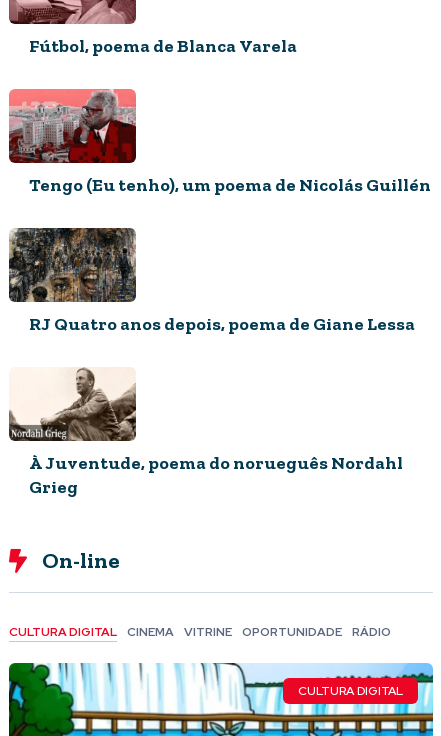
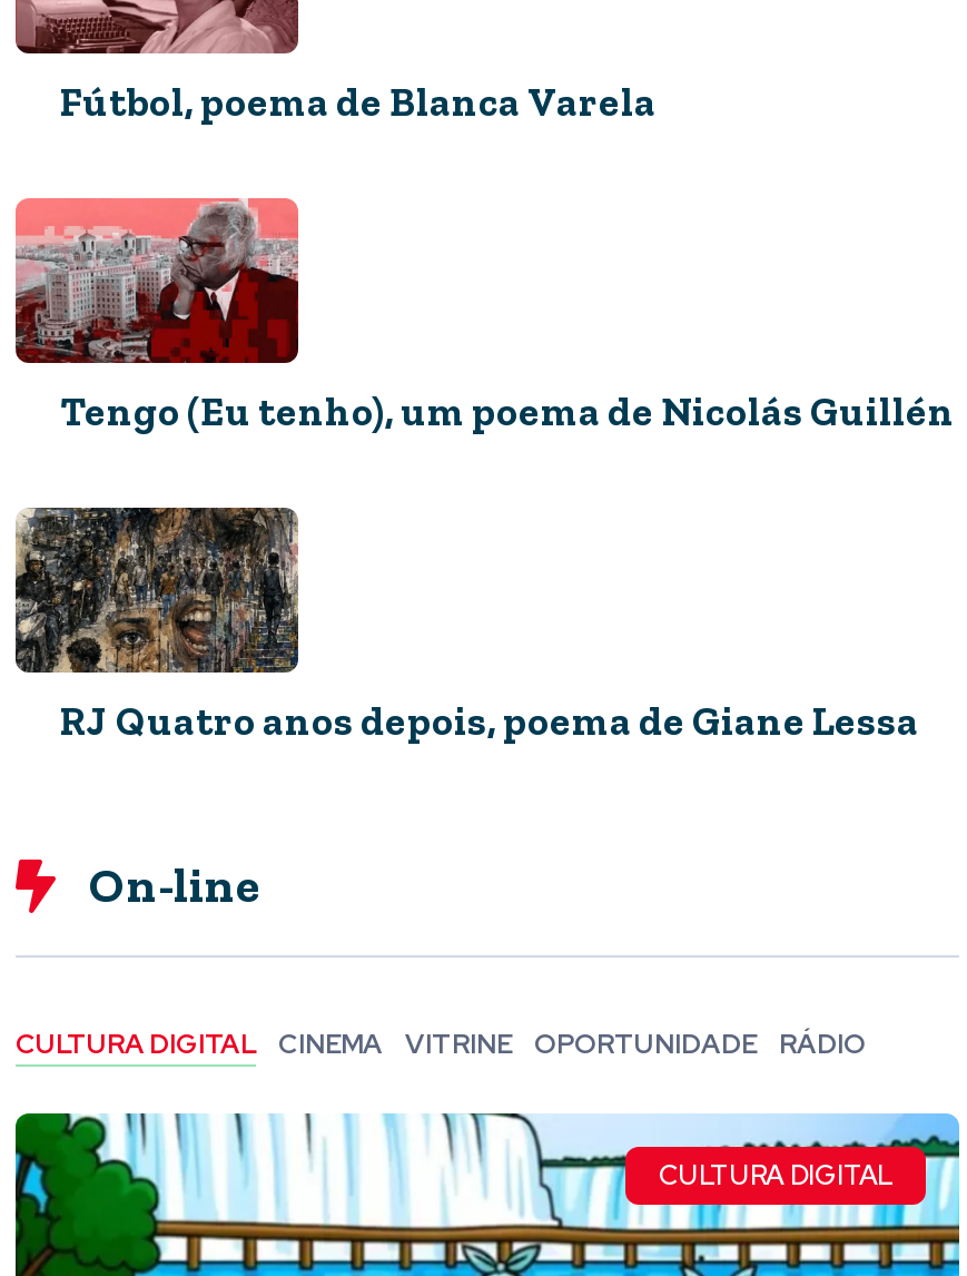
- [image]
- À Juventude, poema do norueguês Nordahl
- Grieg
